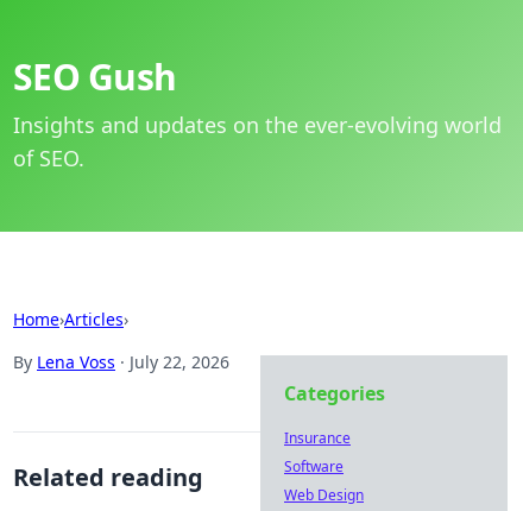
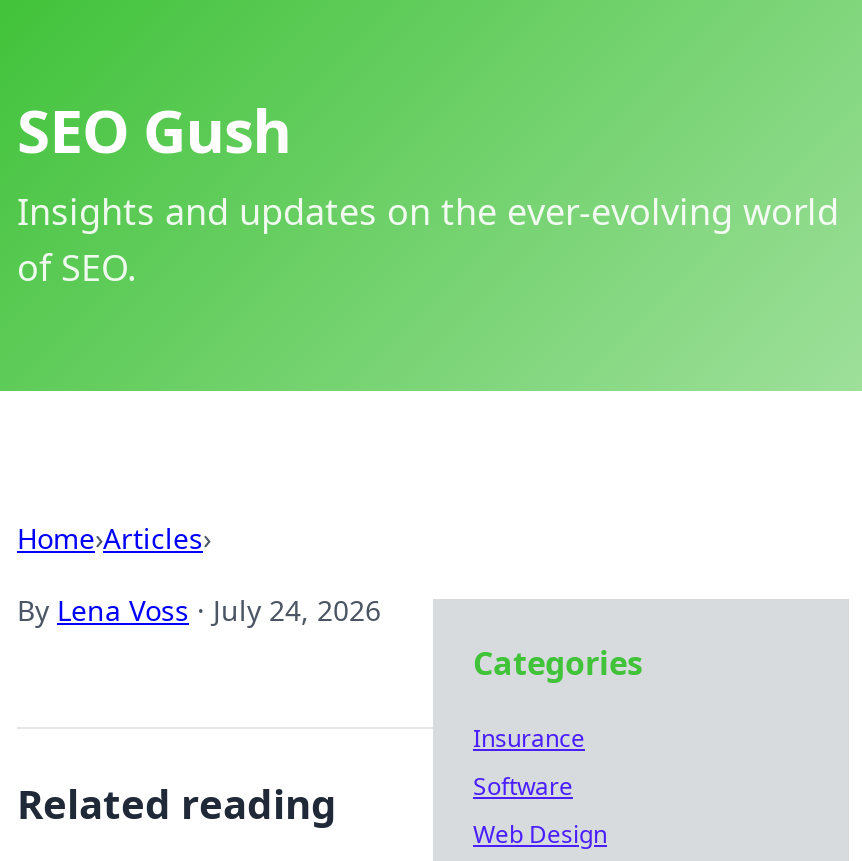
- By Lena Voss · July 22, 2026
+ By Lena Voss · July 24, 2026
